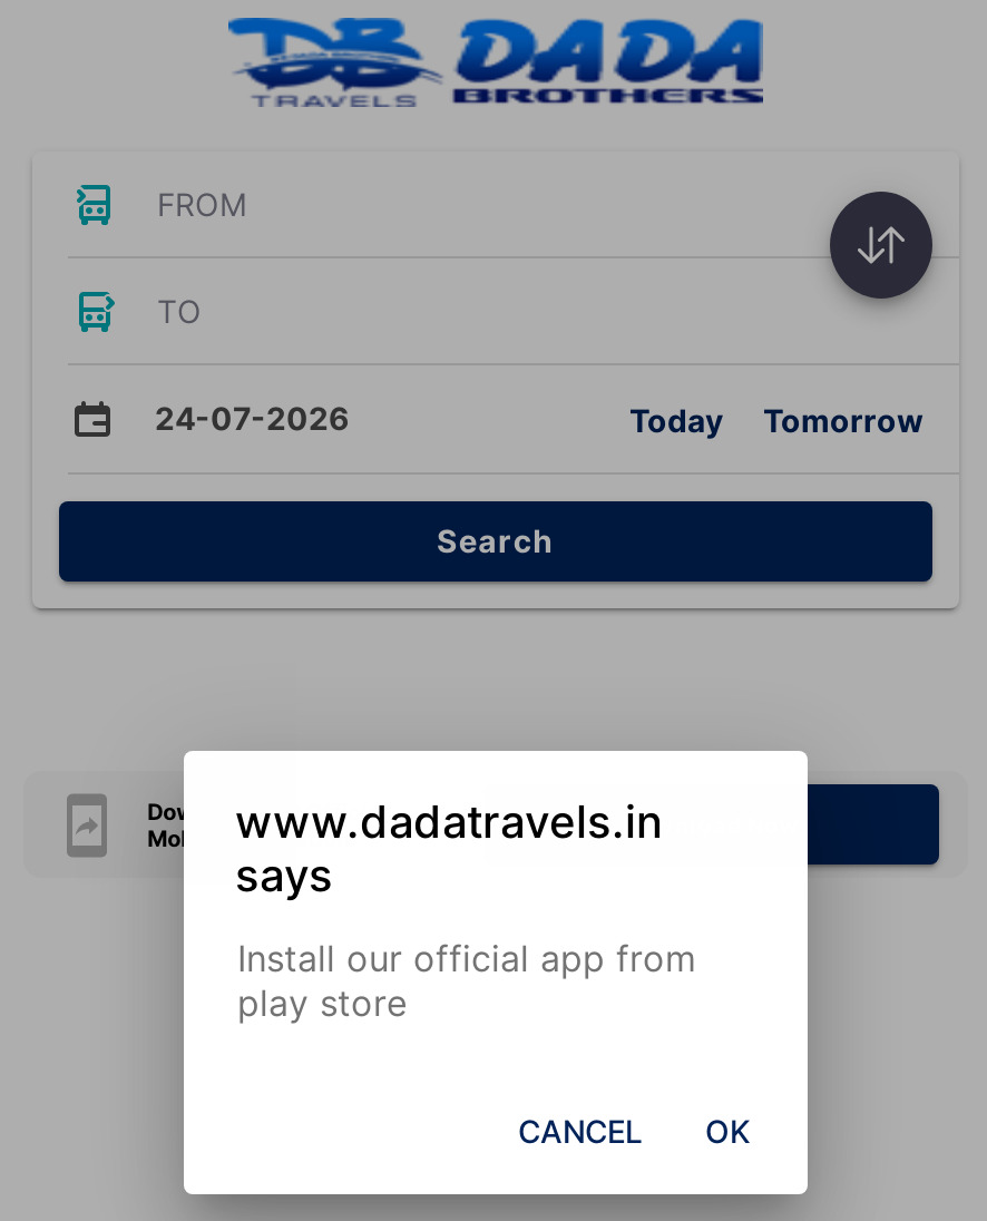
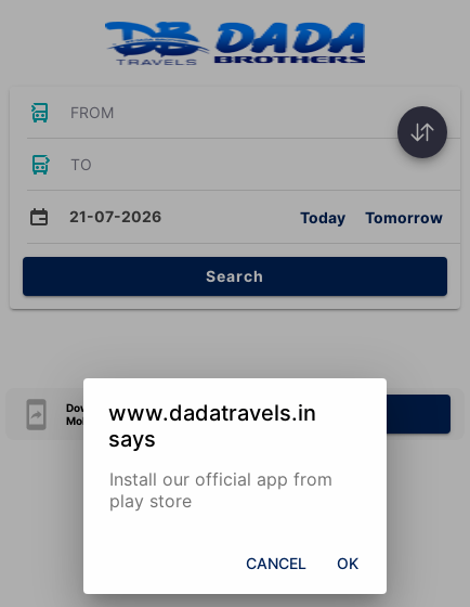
- 24-07-2026
+ 21-07-2026
